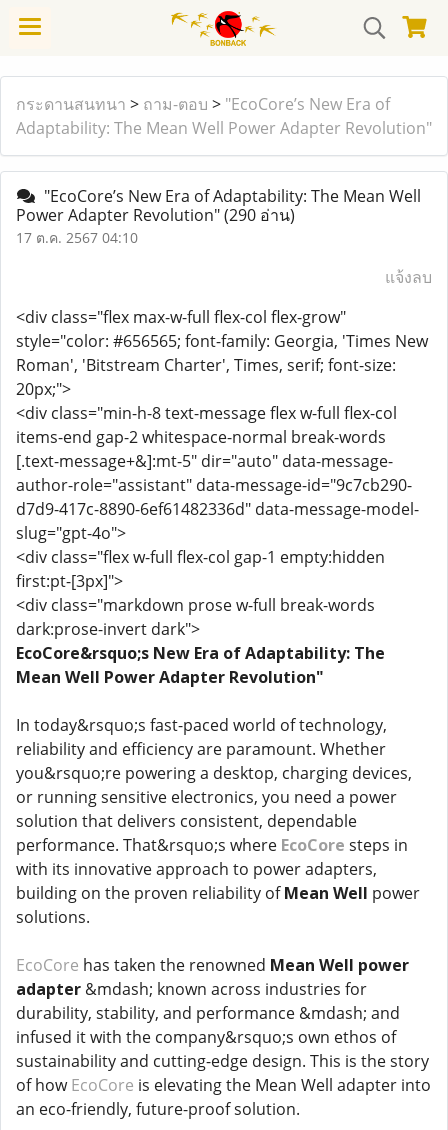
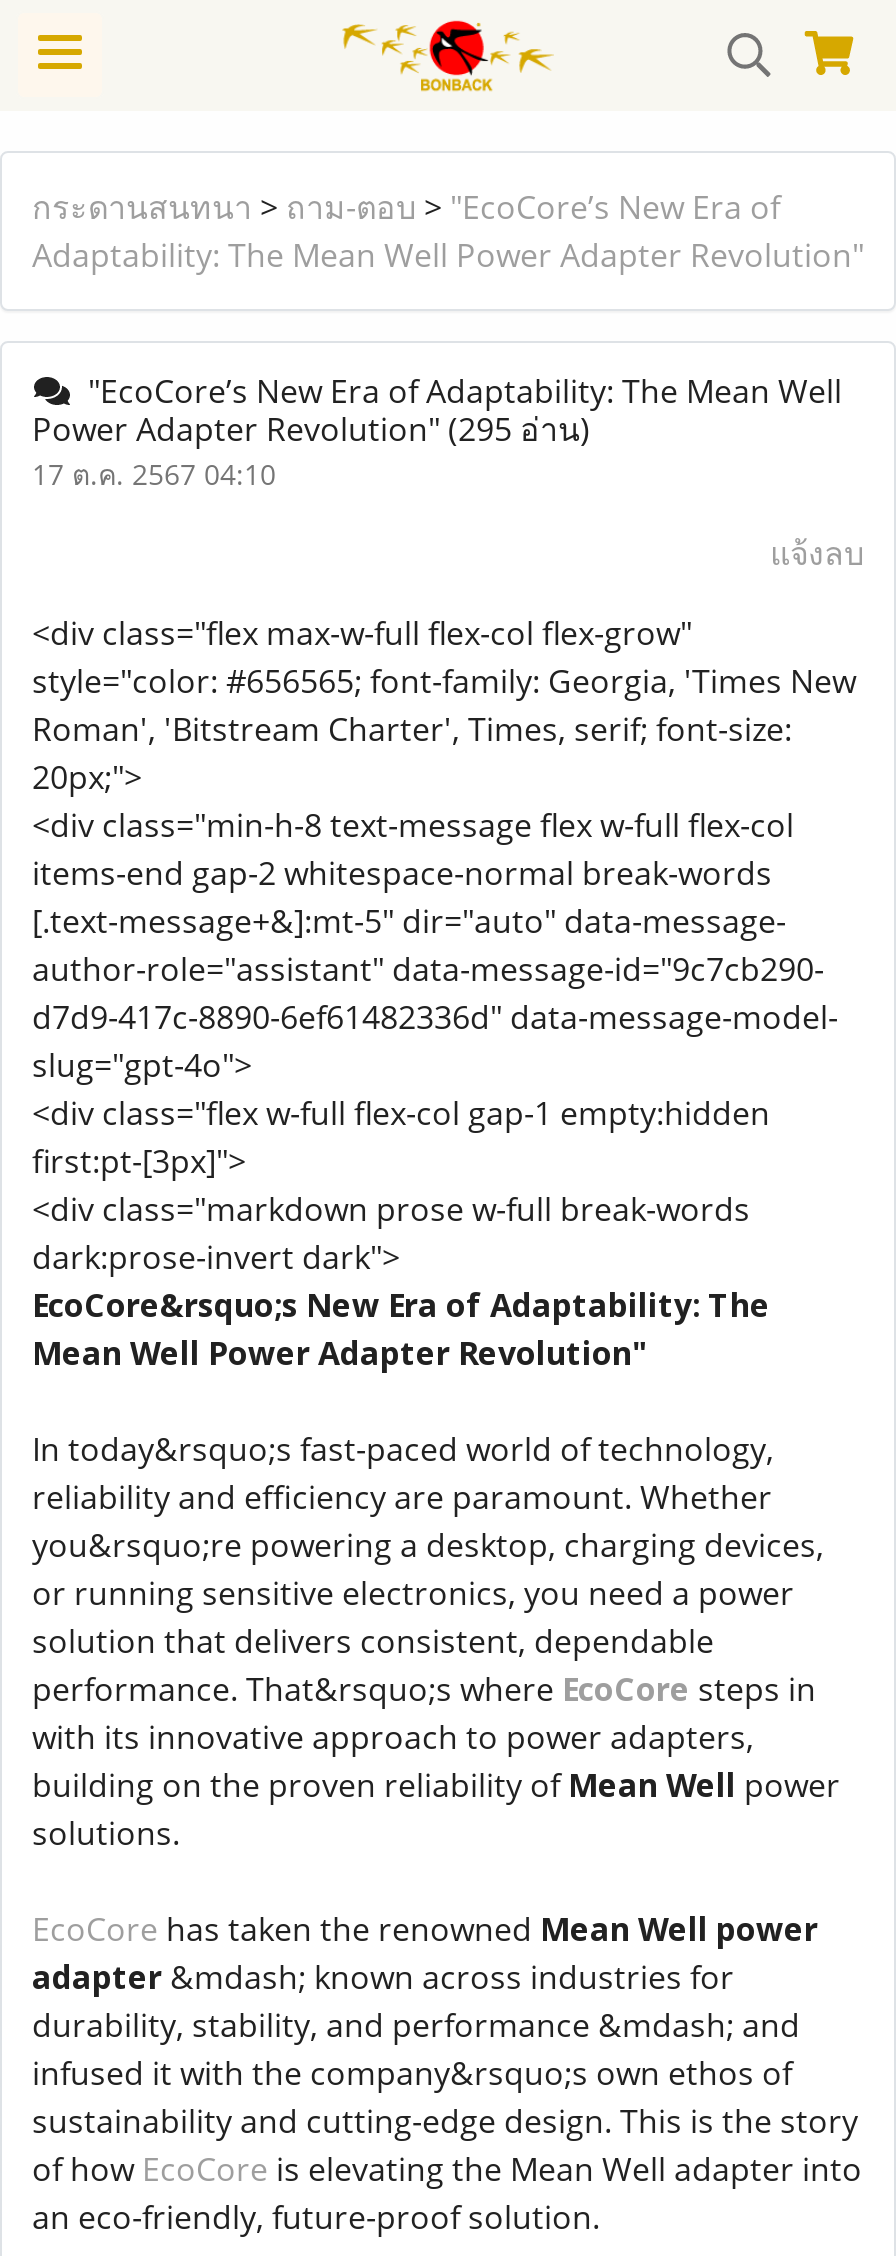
- Power Adapter Revolution" (290 อ่าน)
+ Power Adapter Revolution" (295 อ่าน)
